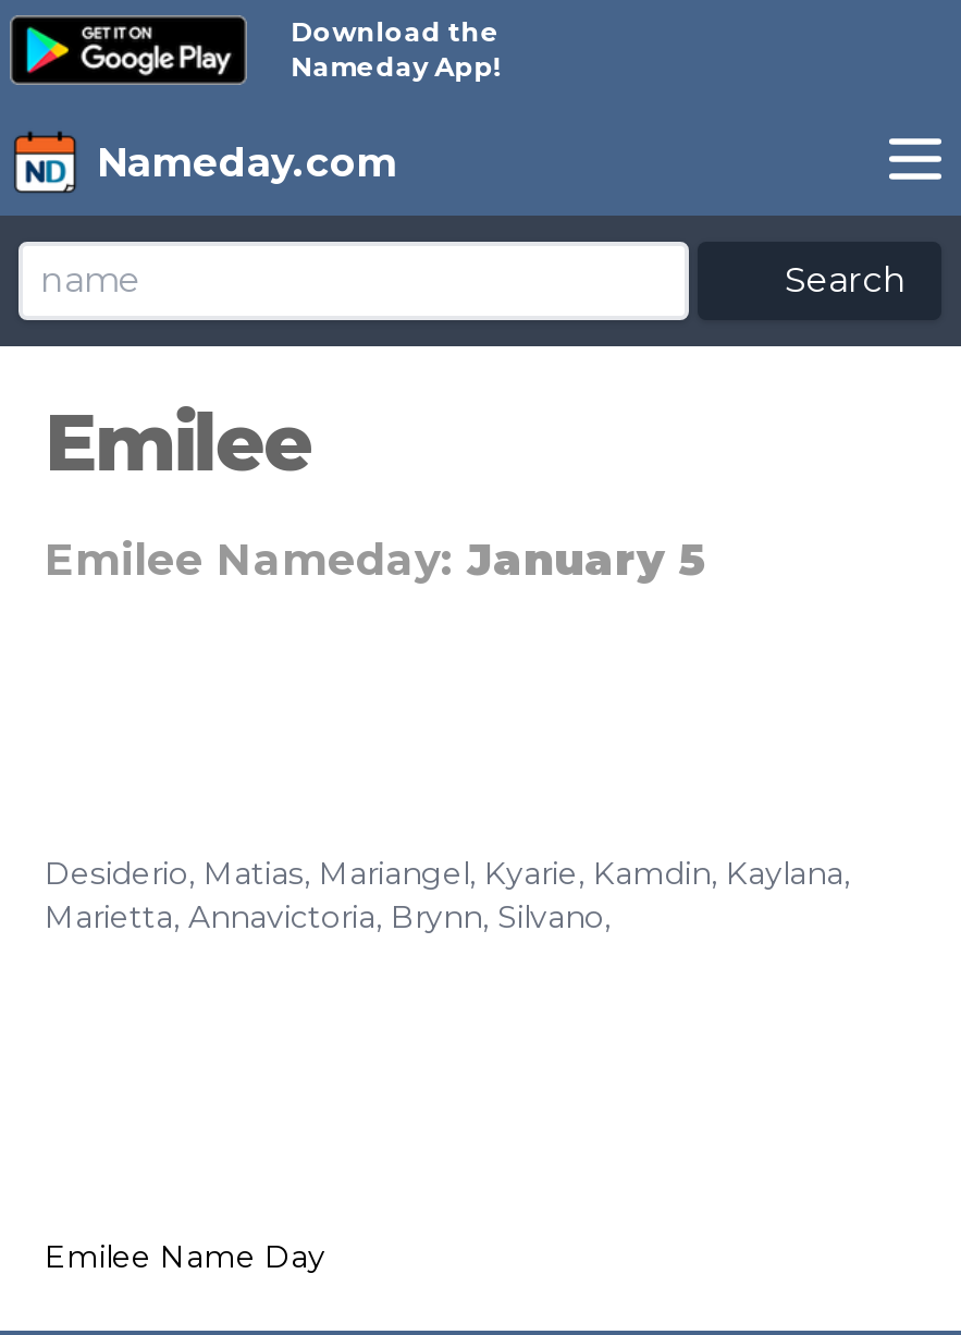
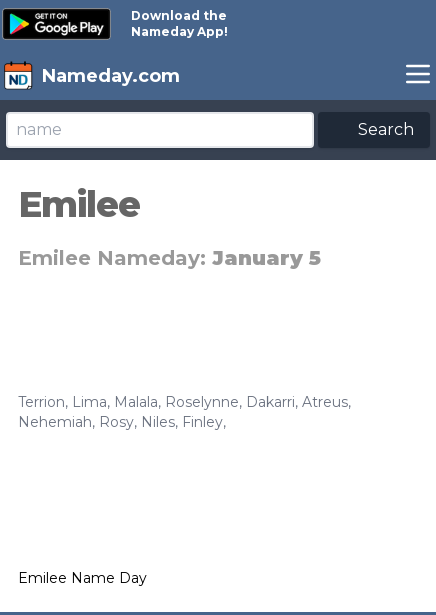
- Desiderio, Matias, Mariangel, Kyarie, Kamdin, Kaylana,
- Marietta, Annavictoria, Brynn, Silvano,
+ Terrion, Lima, Malala, Roselynne, Dakarri, Atreus,
+ Nehemiah, Rosy, Niles, Finley,
